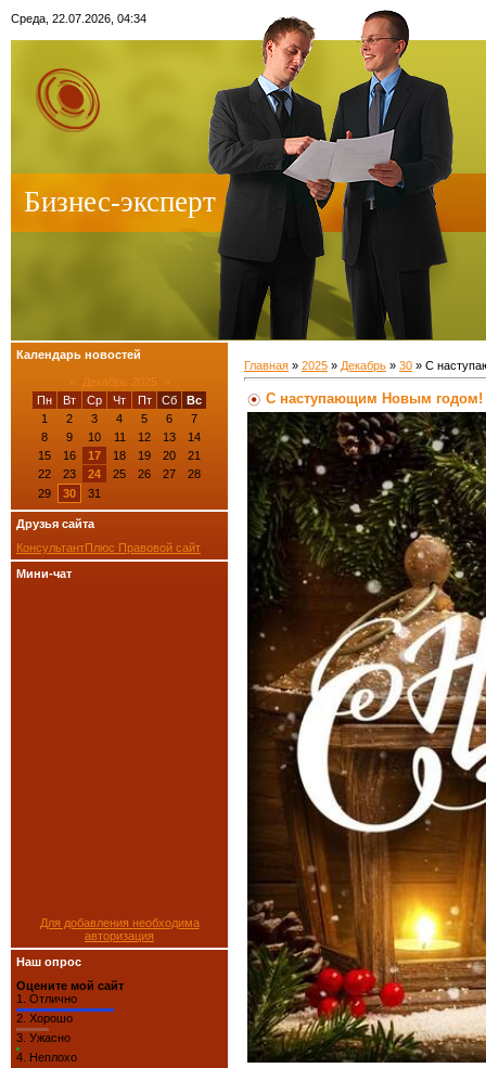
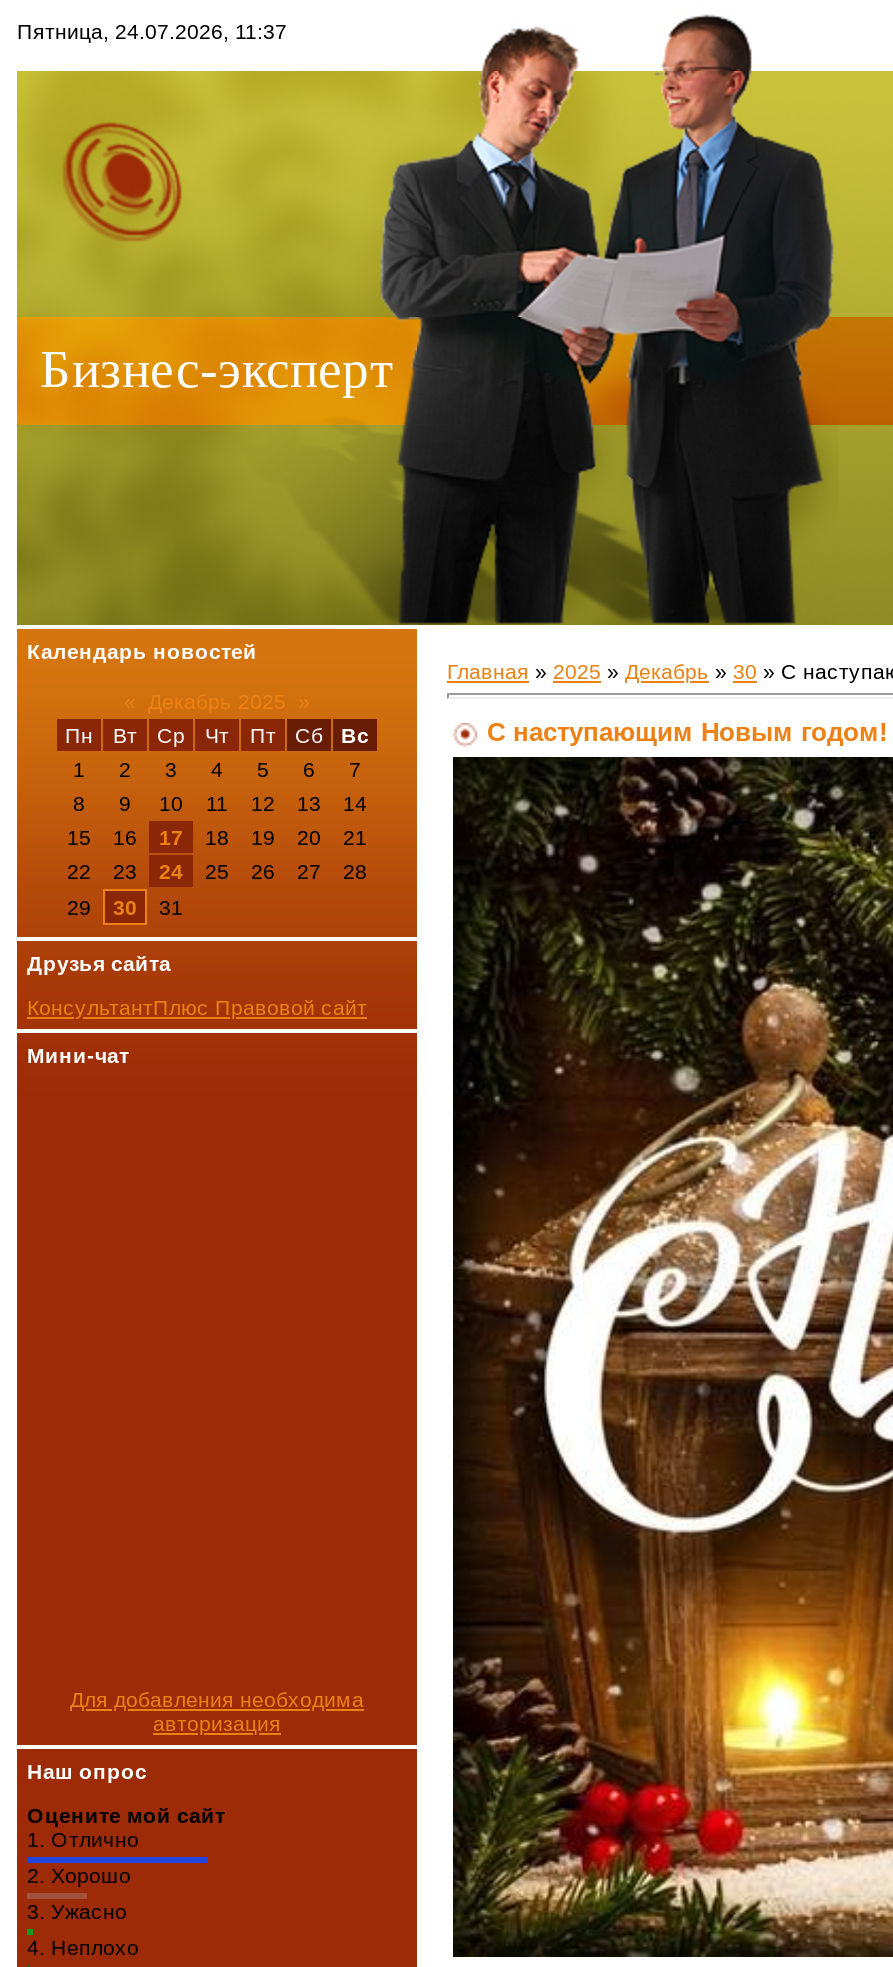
- Среда, 22.07.2026, 04:34
+ Пятница, 24.07.2026, 11:37
